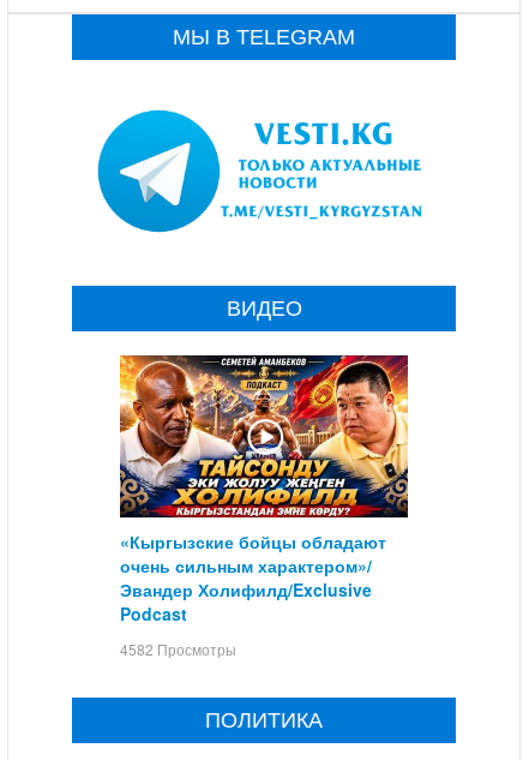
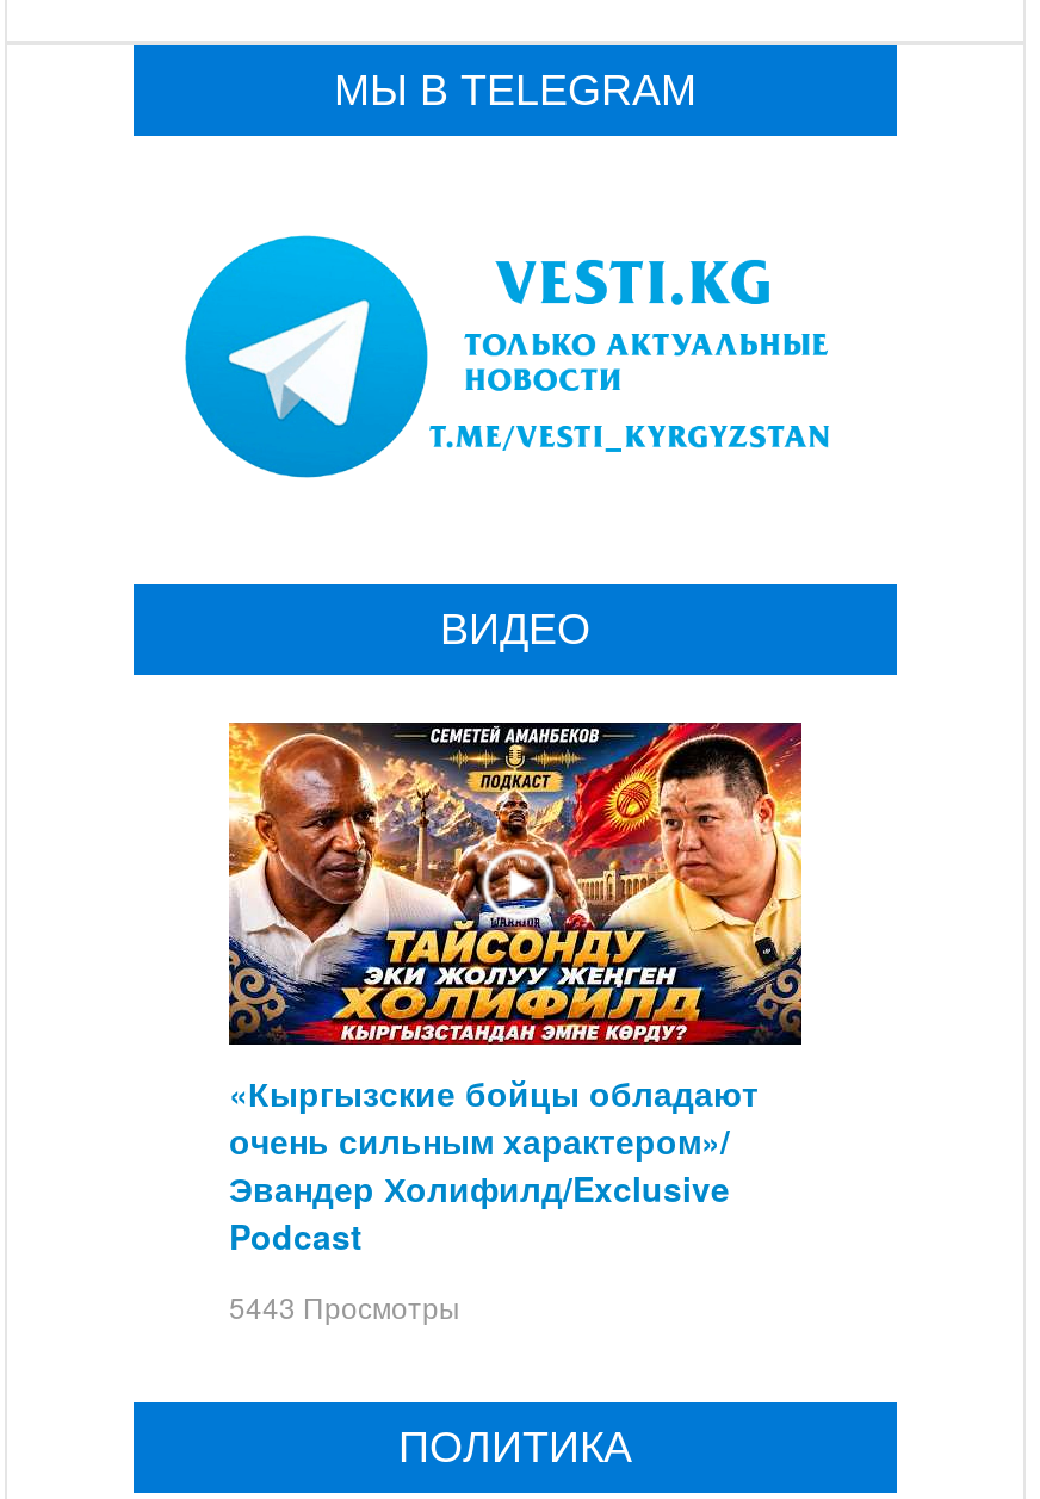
- 4582 Просмотры
+ 5443 Просмотры
